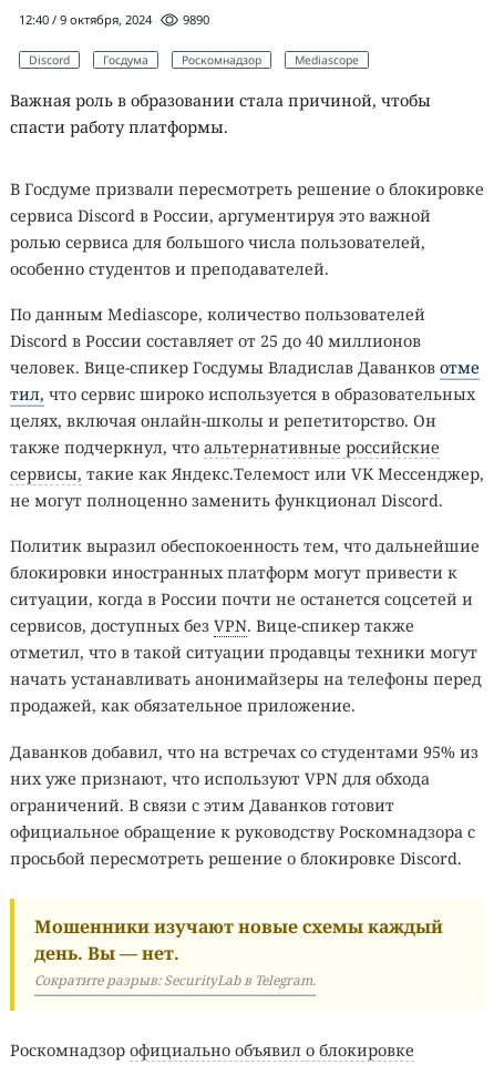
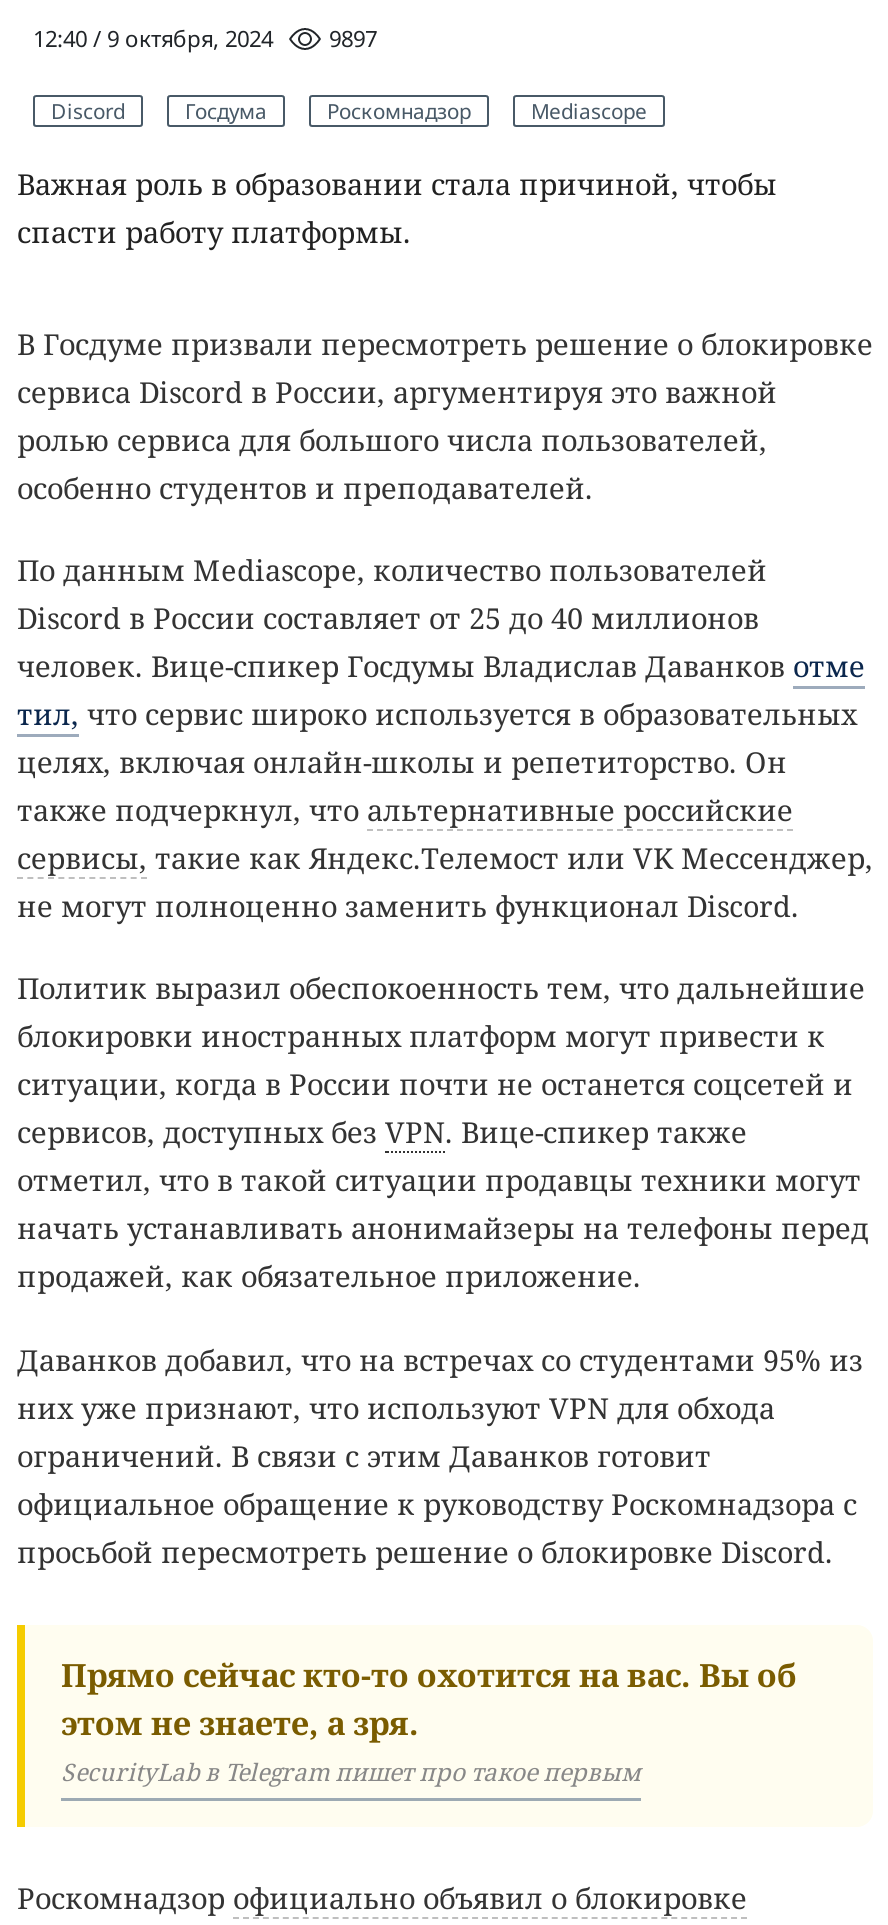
- 12:40 / 9 октября, 2024 9890
+ 12:40 / 9 октября, 2024 9897

- Мошенники изучают новые схемы каждый
- день. Вы — нет.
- Сократите разрыв: SecurityLab в Telegram.
+ Прямо сейчас кто-то охотится на вас. Вы об
+ этом не знаете, а зря.
+ SecurityLab в Telegram пишет про такое первым
